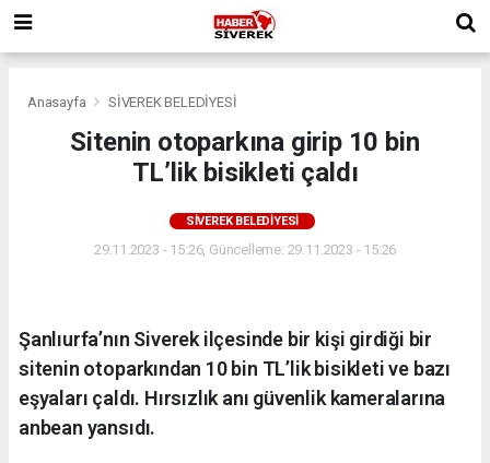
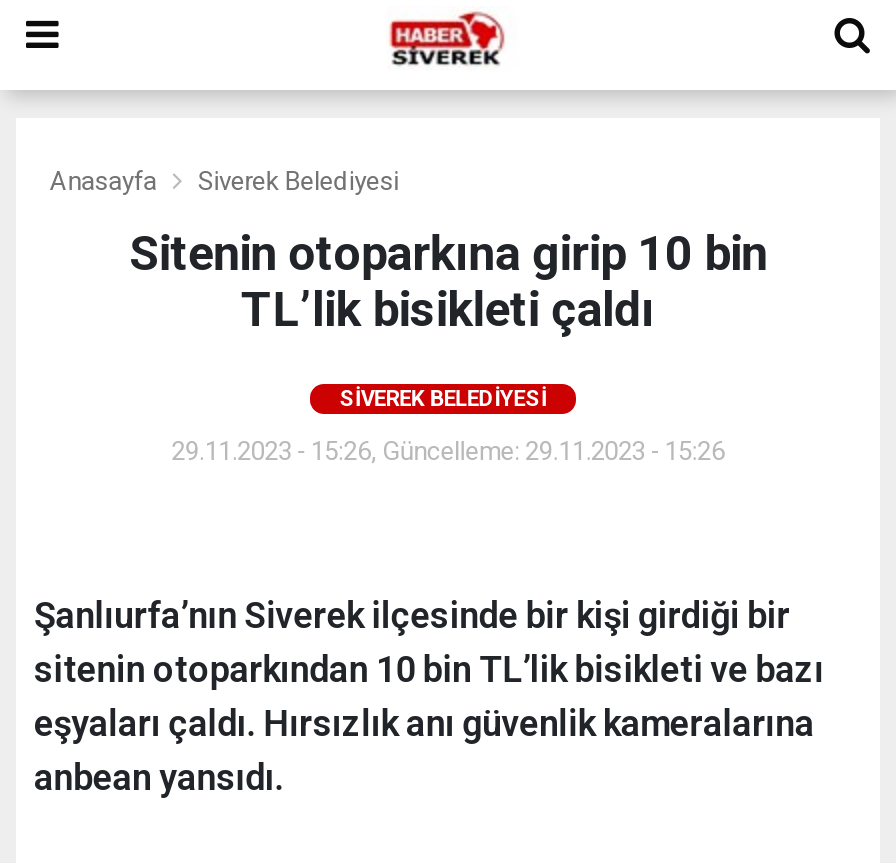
- SİVEREK BELEDİYESİ
+ Siverek Belediyesi

- SİVEREK BELEDİYESİ
+ SIVEREK BELEDIYESI
